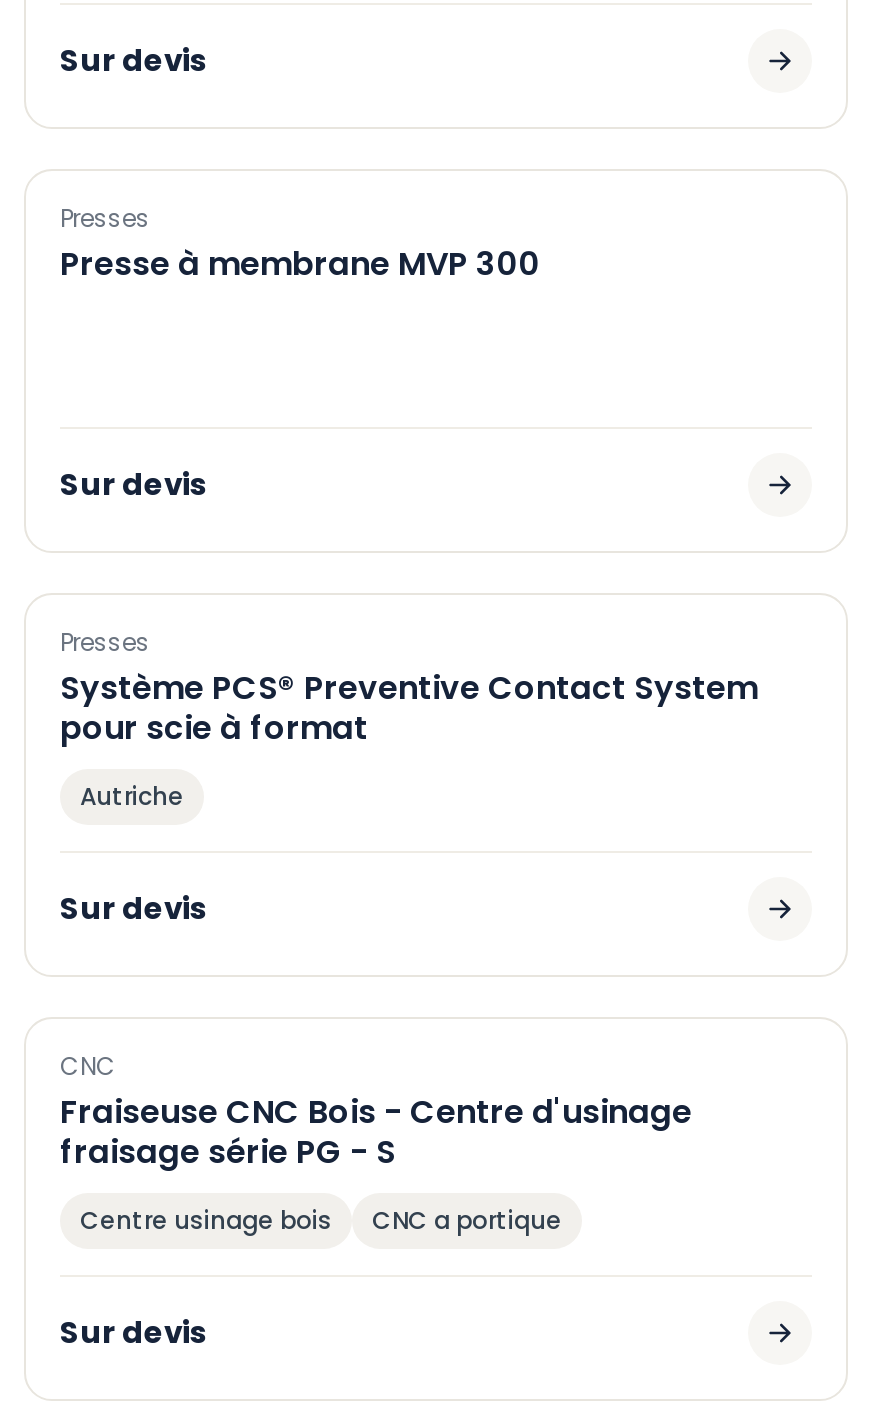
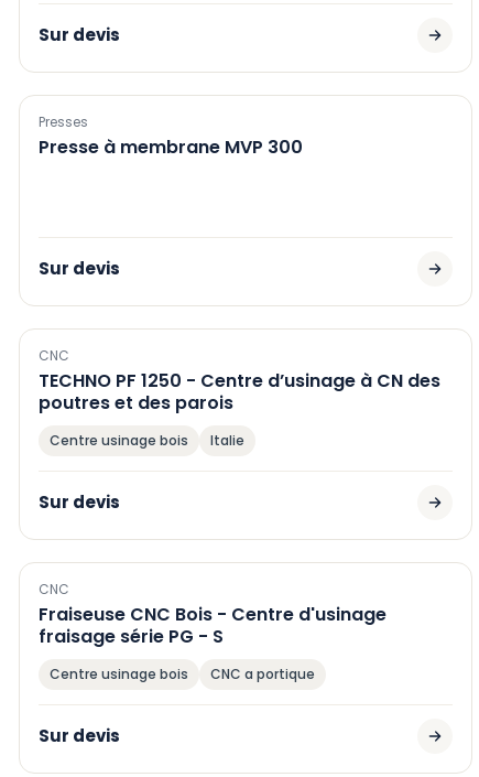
- Presses
- Système PCS® Preventive Contact System
- pour scie à format
+ CNC
+ TECHNO PF 1250 - Centre d’usinage à CN des
+ poutres et des parois

- Autriche
+ Centre usinage bois
+ Italie
